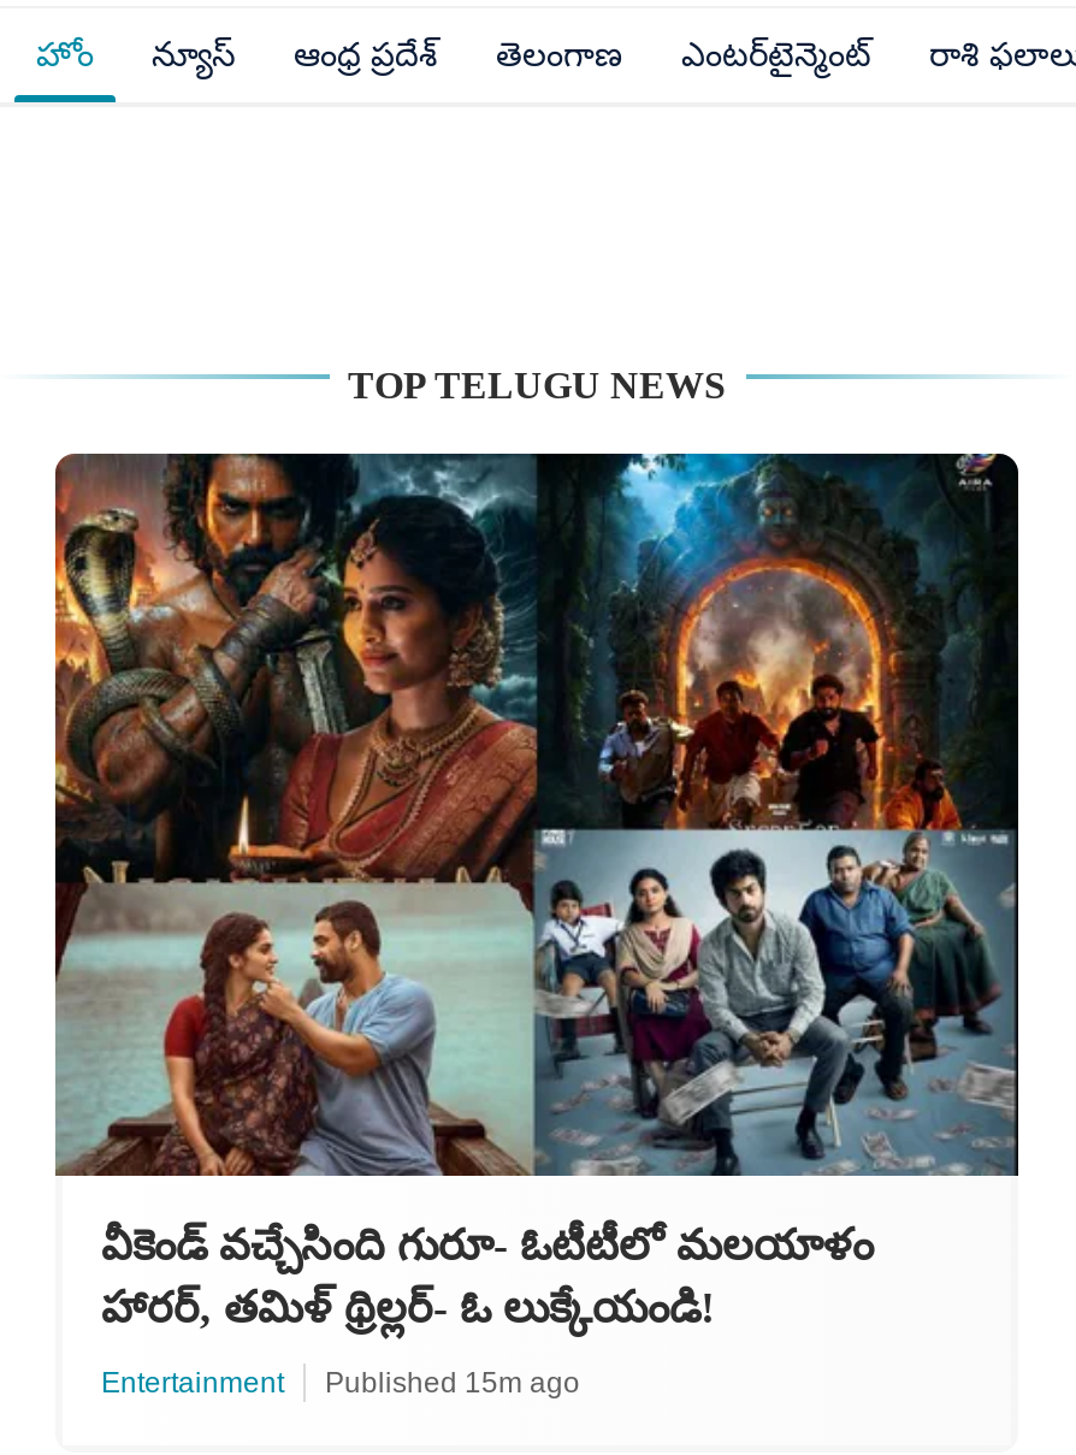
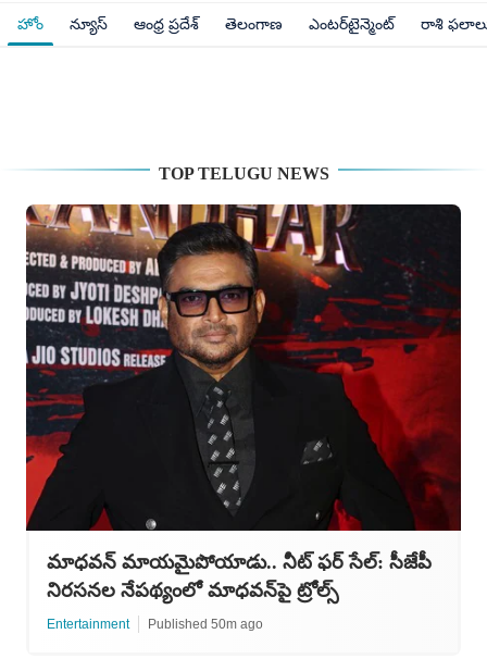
- [image]
- వీకెండ్ వచ్చేసింది గురూ- ఓటీటీలో మలయాళం
- హారర్, తమిళ్ థ్రిల్లర్- ఓ లుక్కేయండి!
+ [image]
+ మాధవన్ మాయమైపోయాడు.. నీట్ ఫర్ సేల్: సీజేపీ
+ నిరసనల నేపథ్యంలో మాధవన్‌పై ట్రోల్స్

- Published 15m ago
+ Published 50m ago
